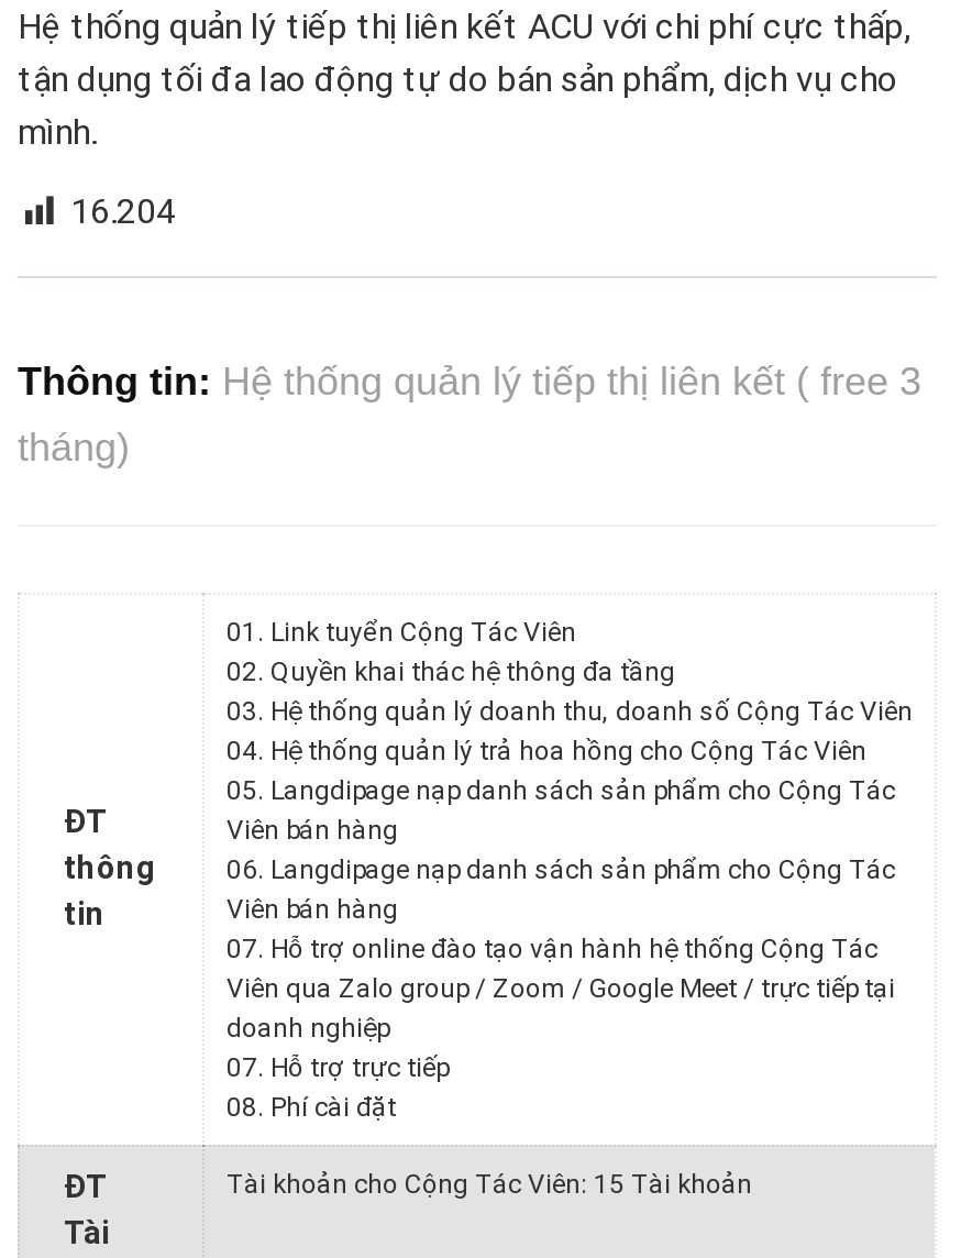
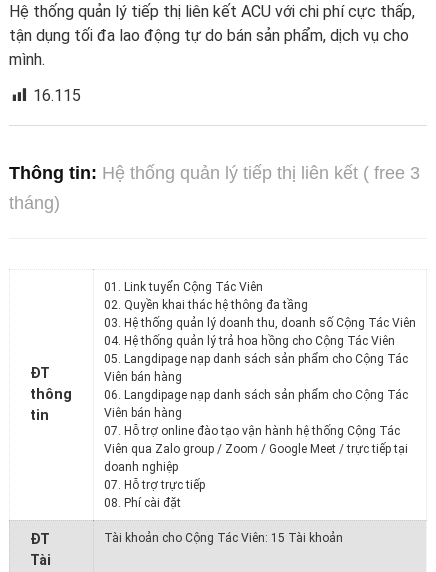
- 16.204
+ 16.115
